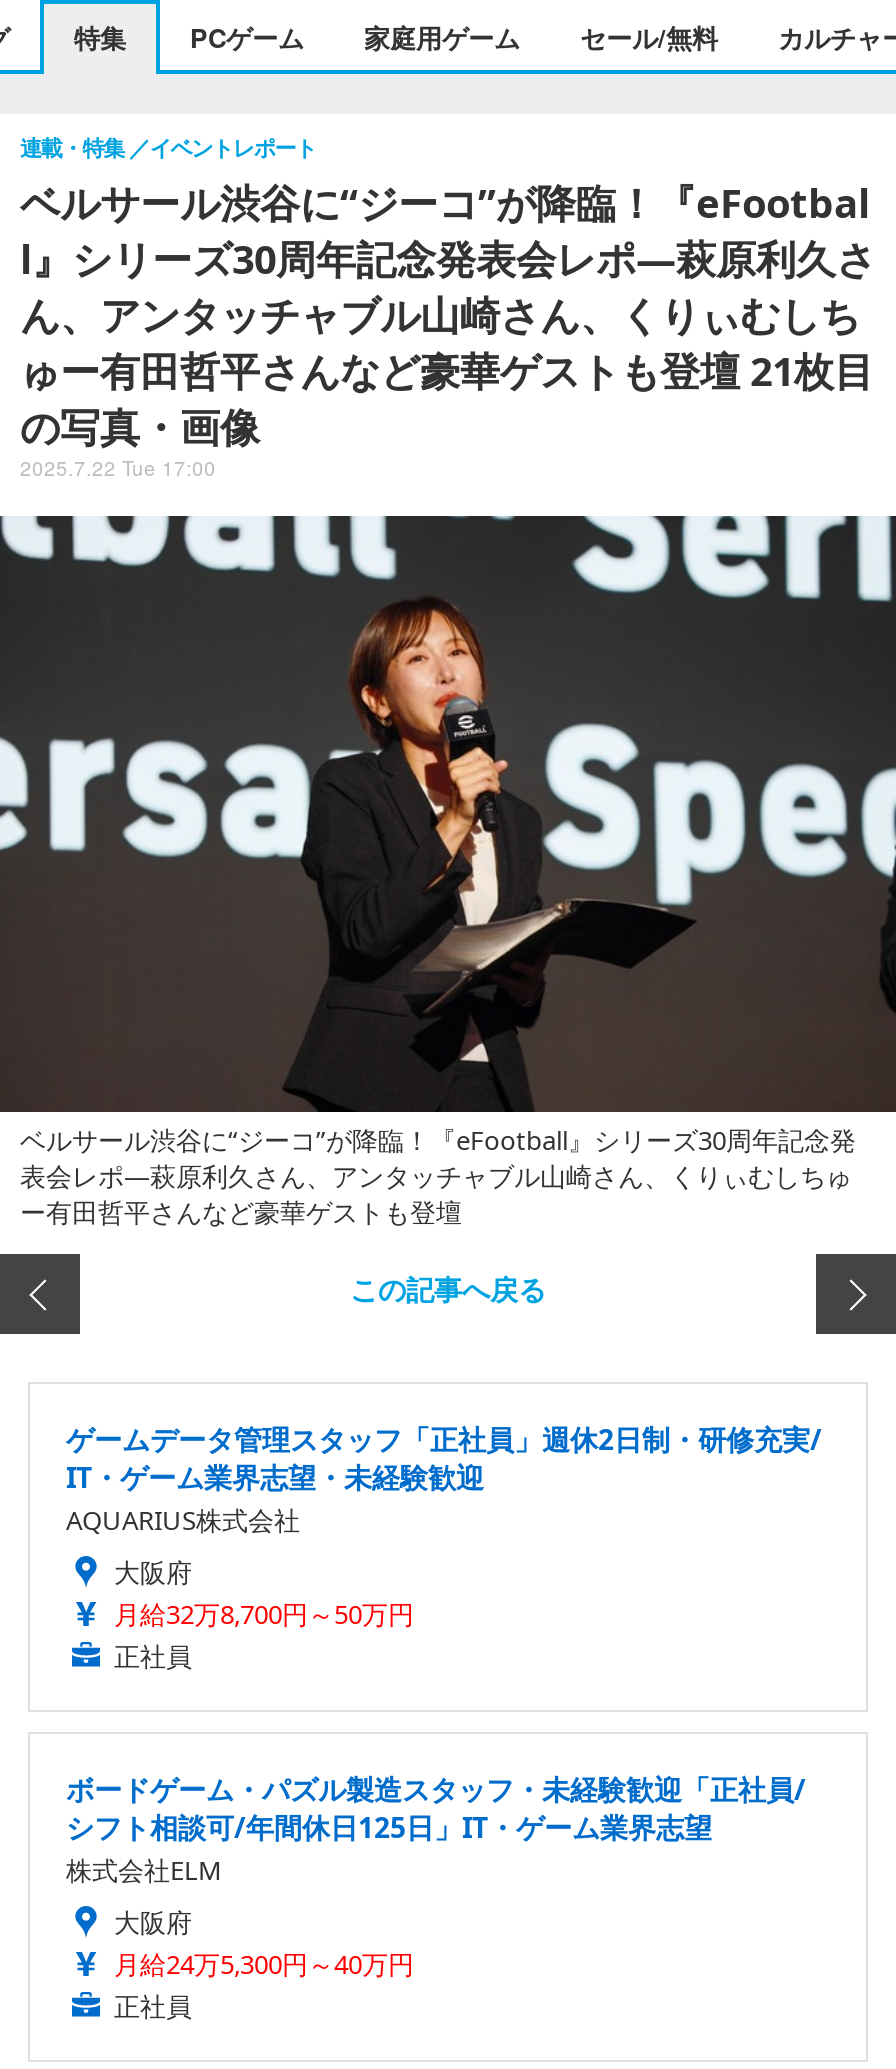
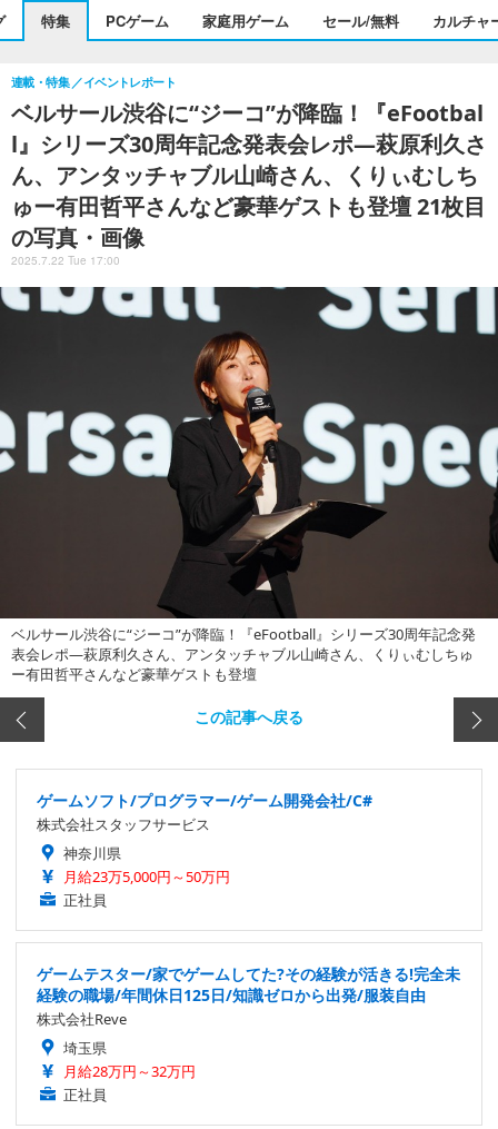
- ゲームデータ管理スタッフ「正社員」週休2日制・研修充実/
- IT・ゲーム業界志望・未経験歓迎
- AQUARIUS株式会社
- 大阪府
- 月給32万8,700円～50万円
+ ゲームソフト/プログラマー/ゲーム開発会社/C#
+ 株式会社スタッフサービス
+ 神奈川県
+ 月給23万5,000円～50万円

- ボードゲーム・パズル製造スタッフ・未経験歓迎「正社員/
- シフト相談可/年間休日125日」IT・ゲーム業界志望
- 株式会社ELM
- 大阪府
- 月給24万5,300円～40万円
+ ゲームテスター/家でゲームしてた?その経験が活きる!完全未
+ 経験の職場/年間休日125日/知識ゼロから出発/服装自由
+ 株式会社Reve
+ 埼玉県
+ 月給28万円～32万円
